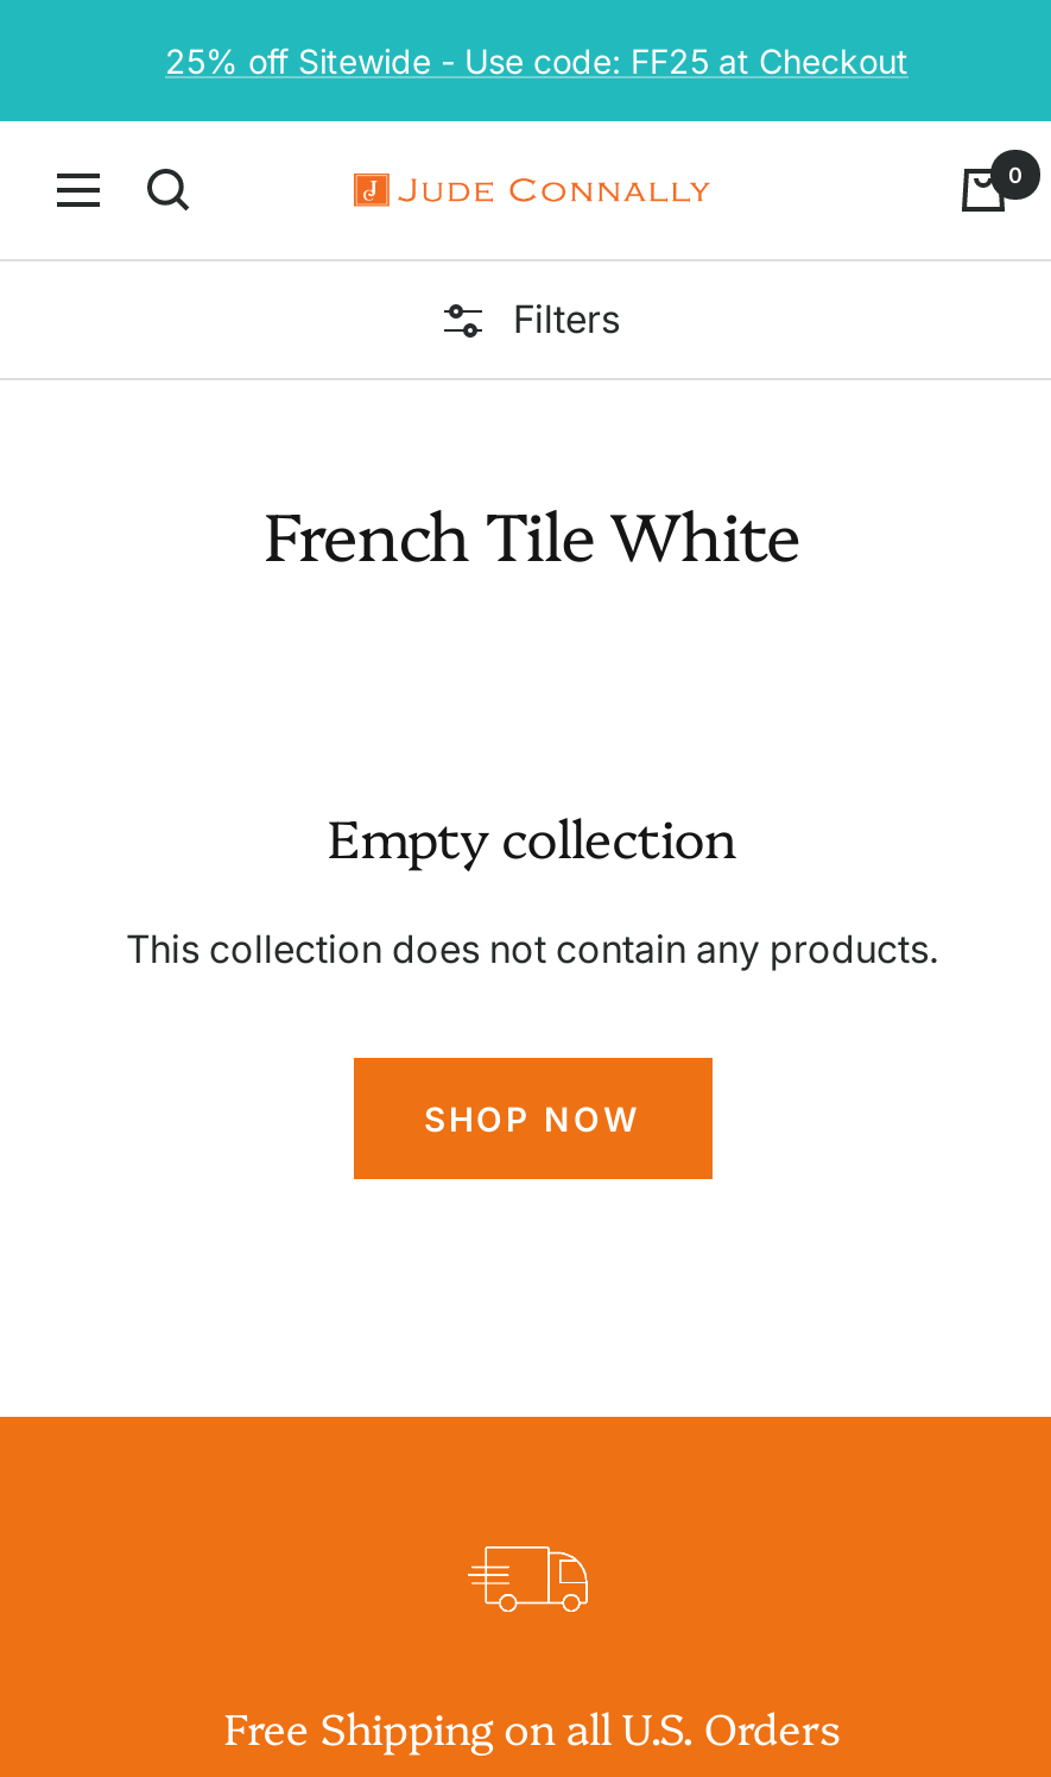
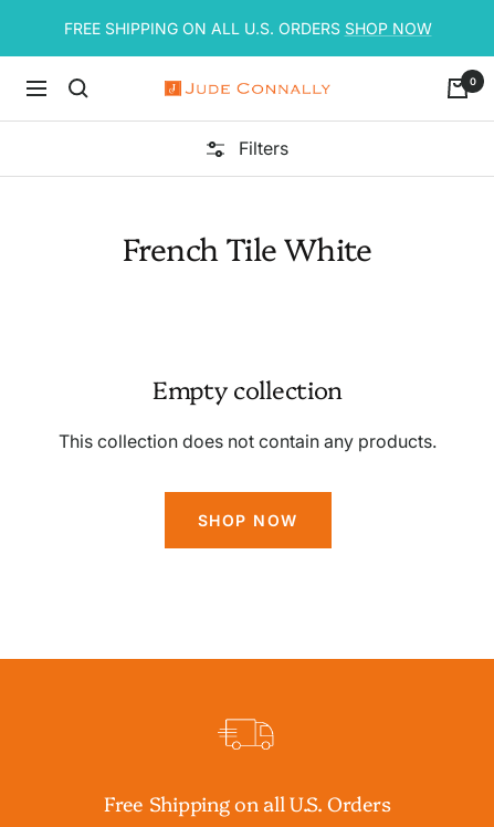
- 25% off Sitewide - Use code: FF25 at Checkout
+ FREE SHIPPING ON ALL U.S. ORDERS SHOP NOW
